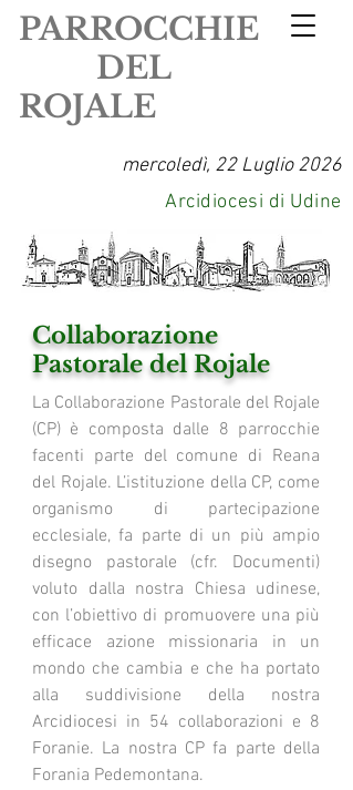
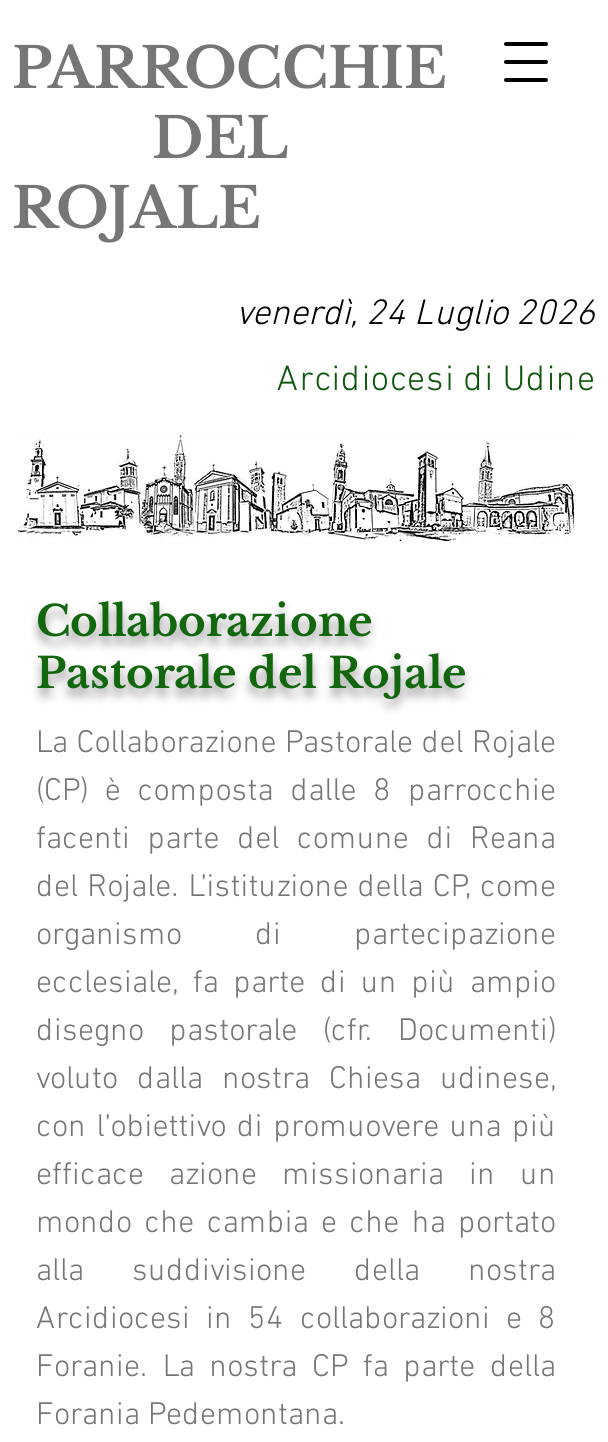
- mercoledì, 22 Luglio 2026
+ venerdì, 24 Luglio 2026
